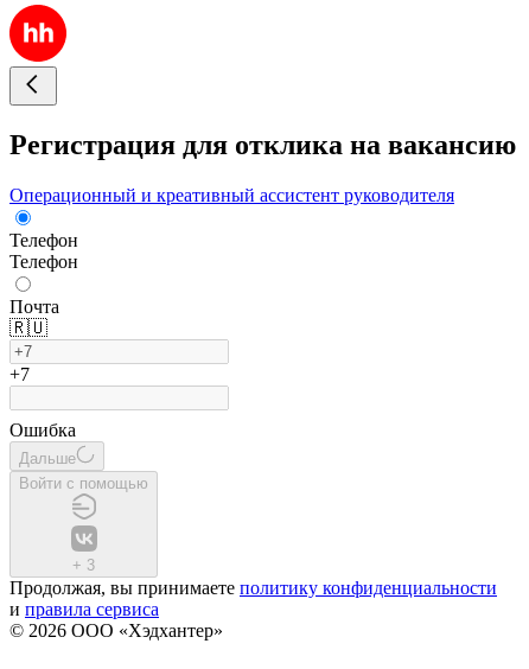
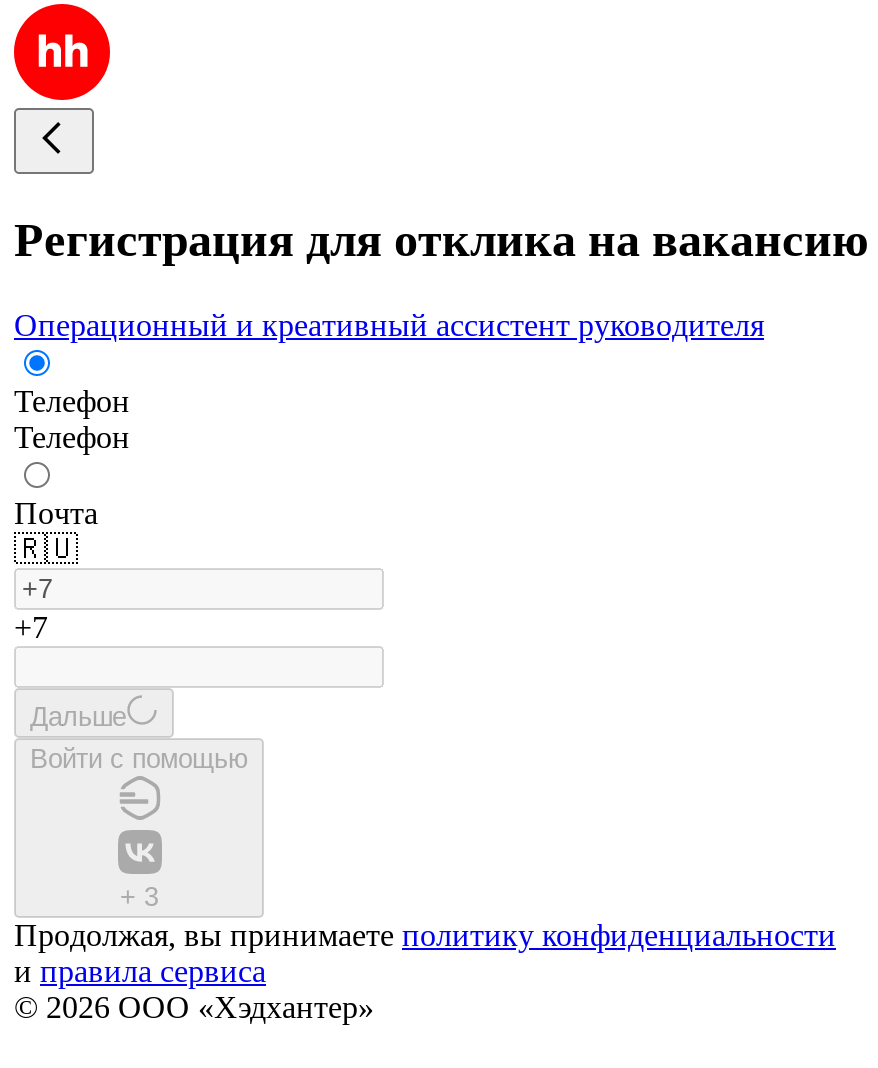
- Ошибка
